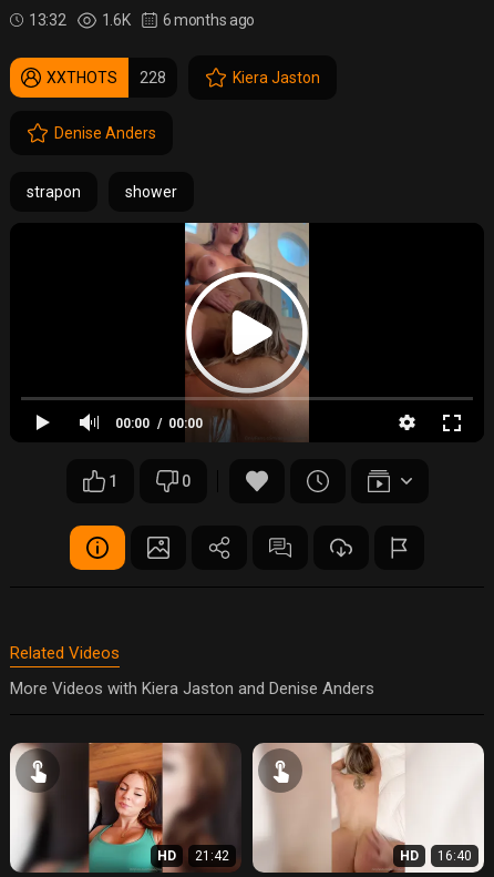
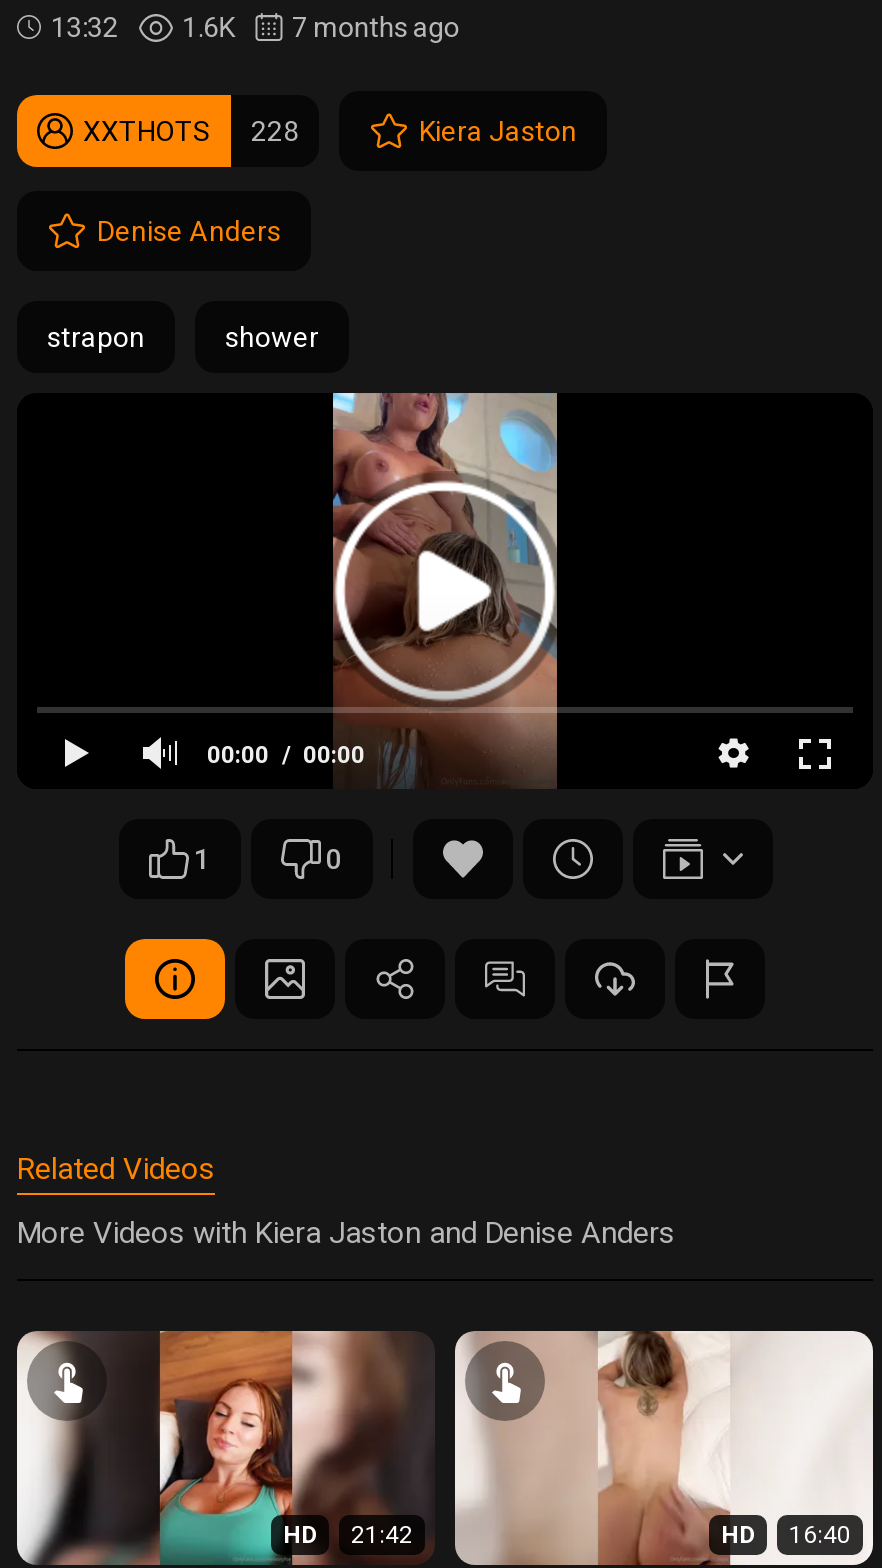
- 13:32 1.6K 6 months ago
+ 13:32 1.6K 7 months ago
